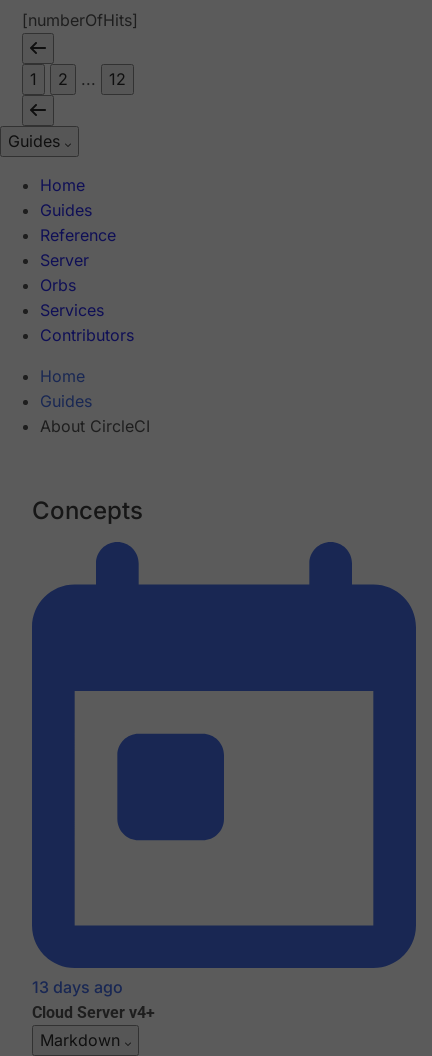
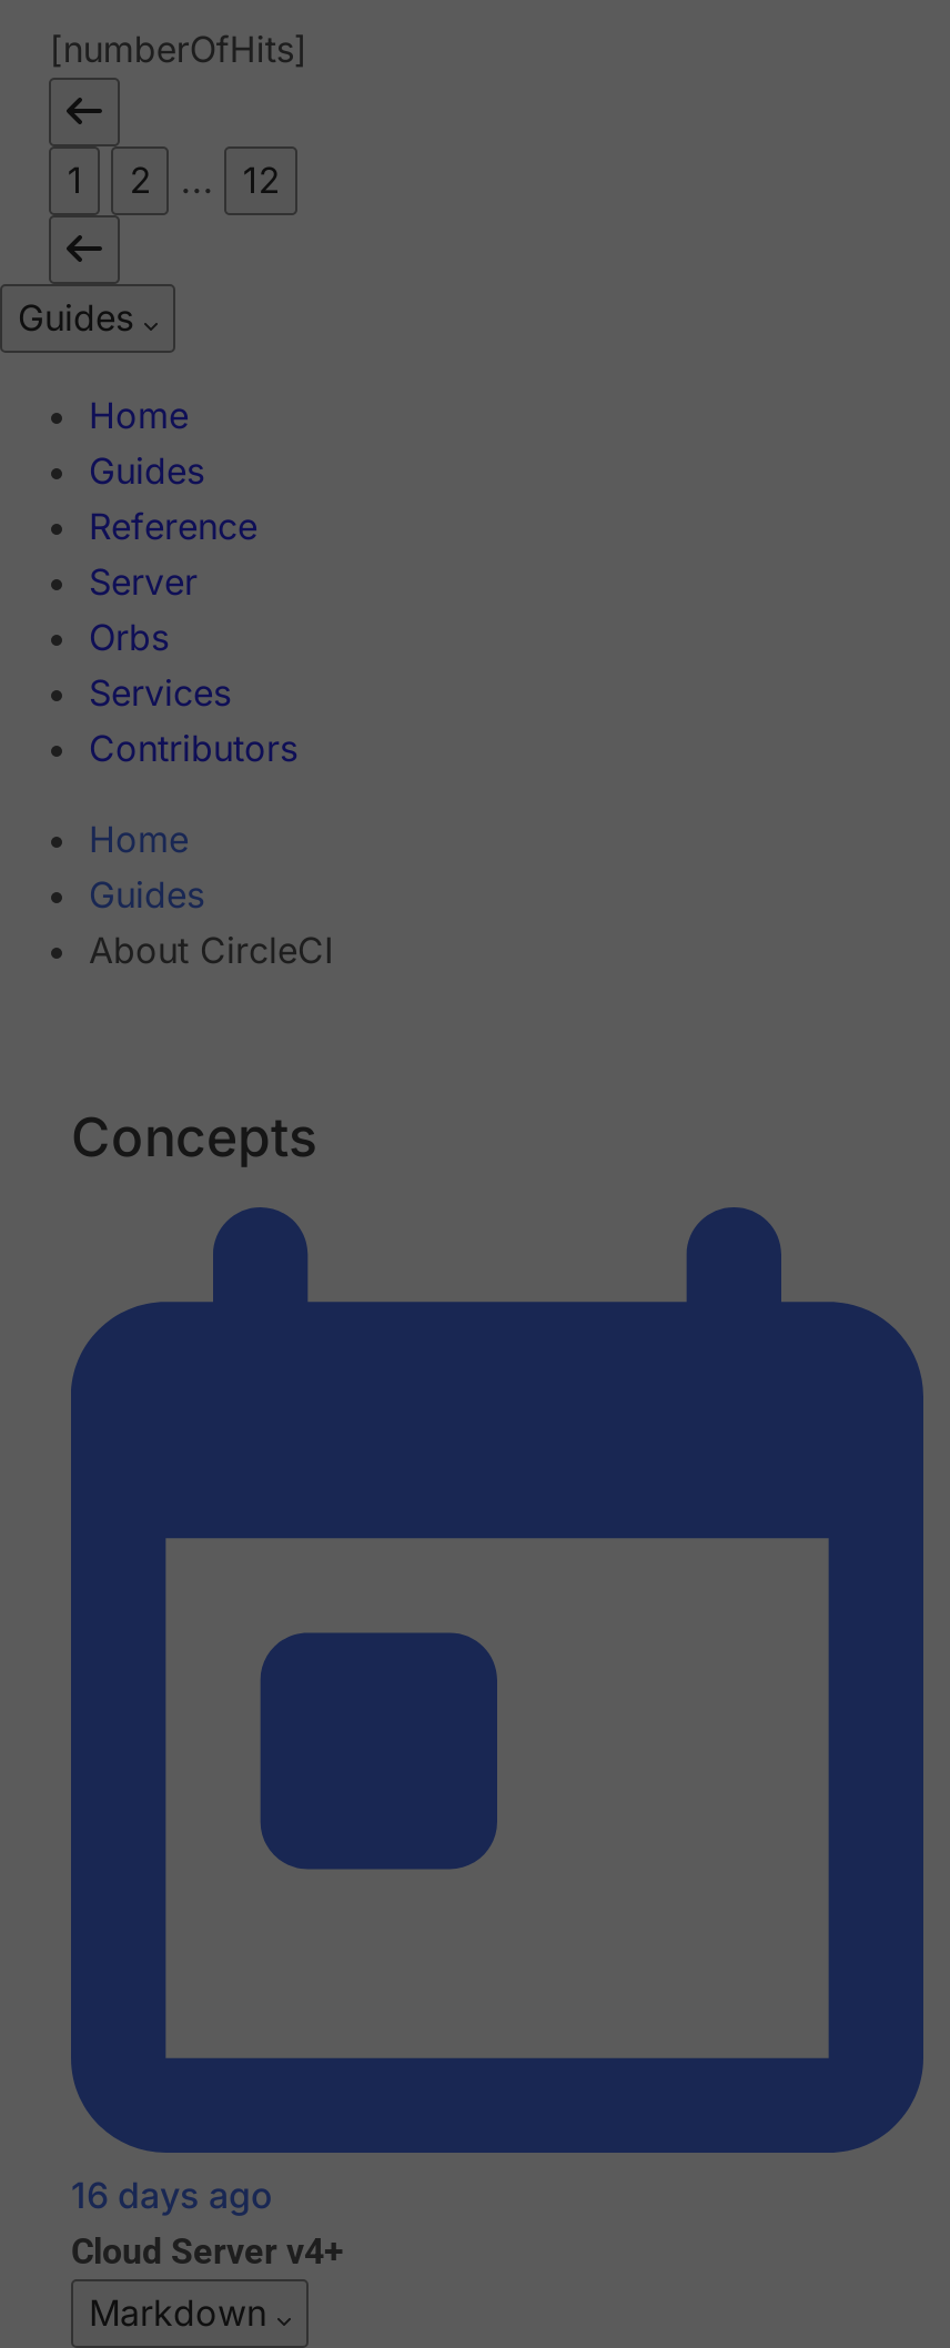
- 13 days ago
+ 16 days ago
